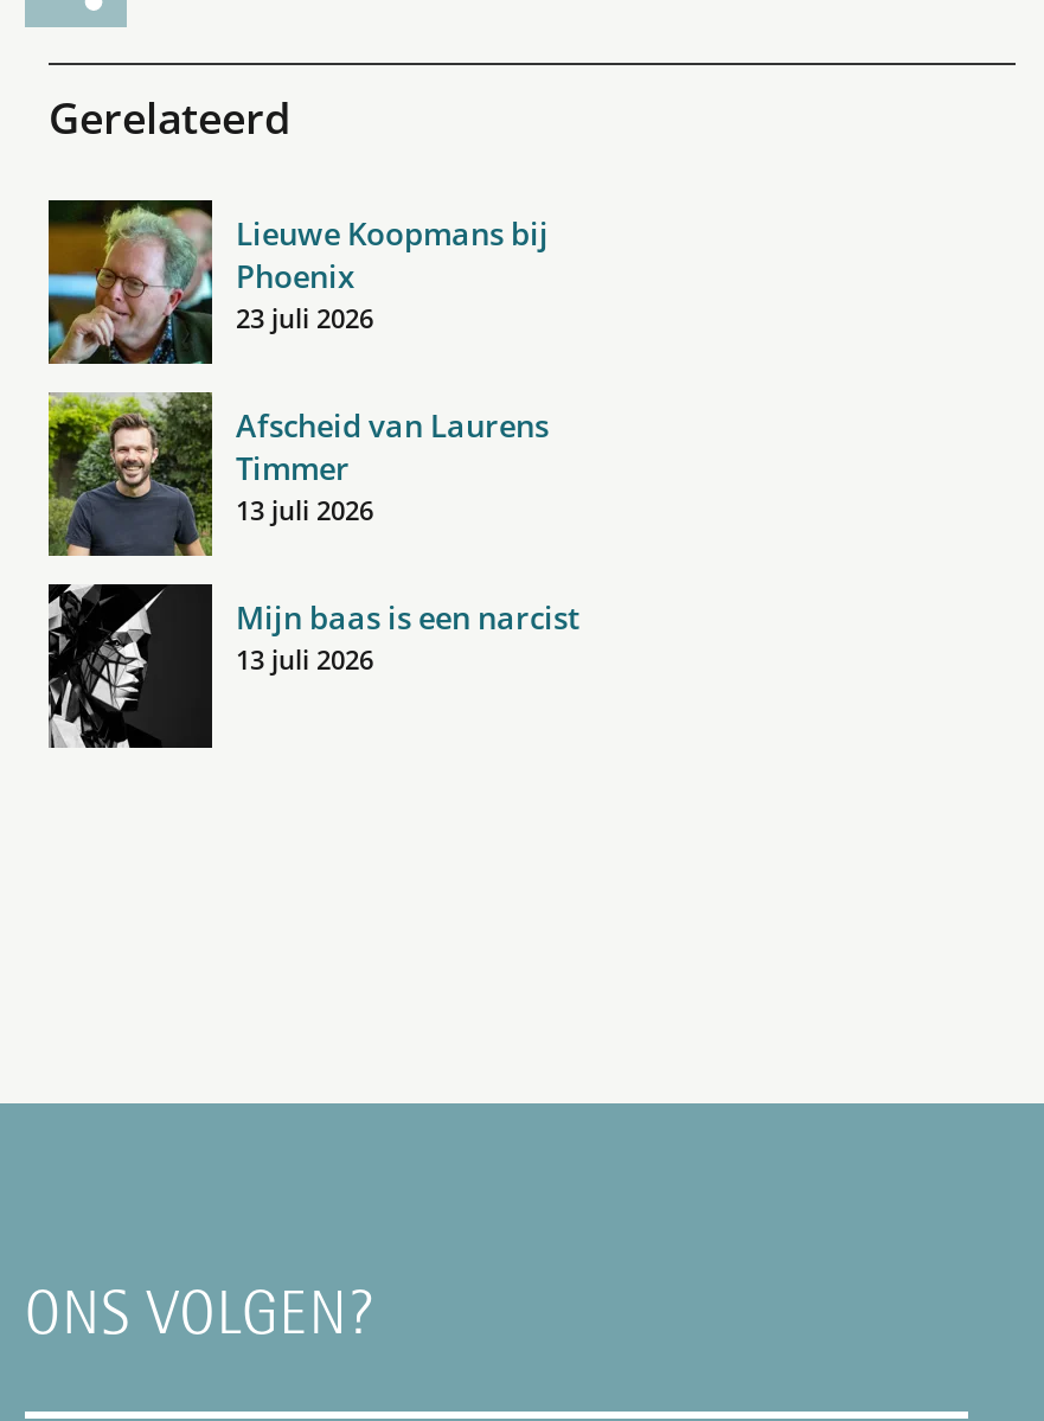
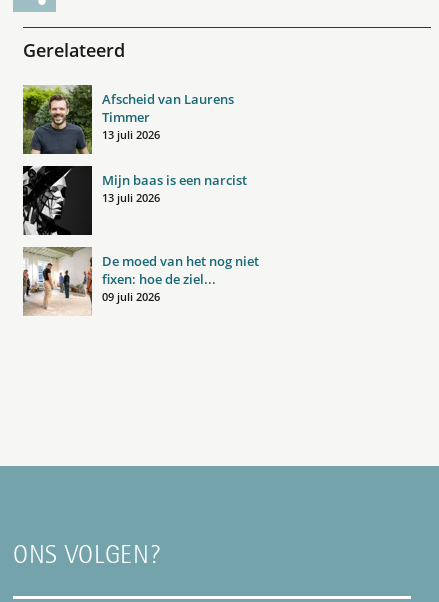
- [image]
- Lieuwe Koopmans bij
- Phoenix
- 23 juli 2026

moved up: [image] | Afscheid van Laurens | Timmer | 13 juli 2026 | Mijn baas is een narcist | 13 juli 2026

+ [image]
+ De moed van het nog niet
+ fixen: hoe de ziel...
+ 09 juli 2026
